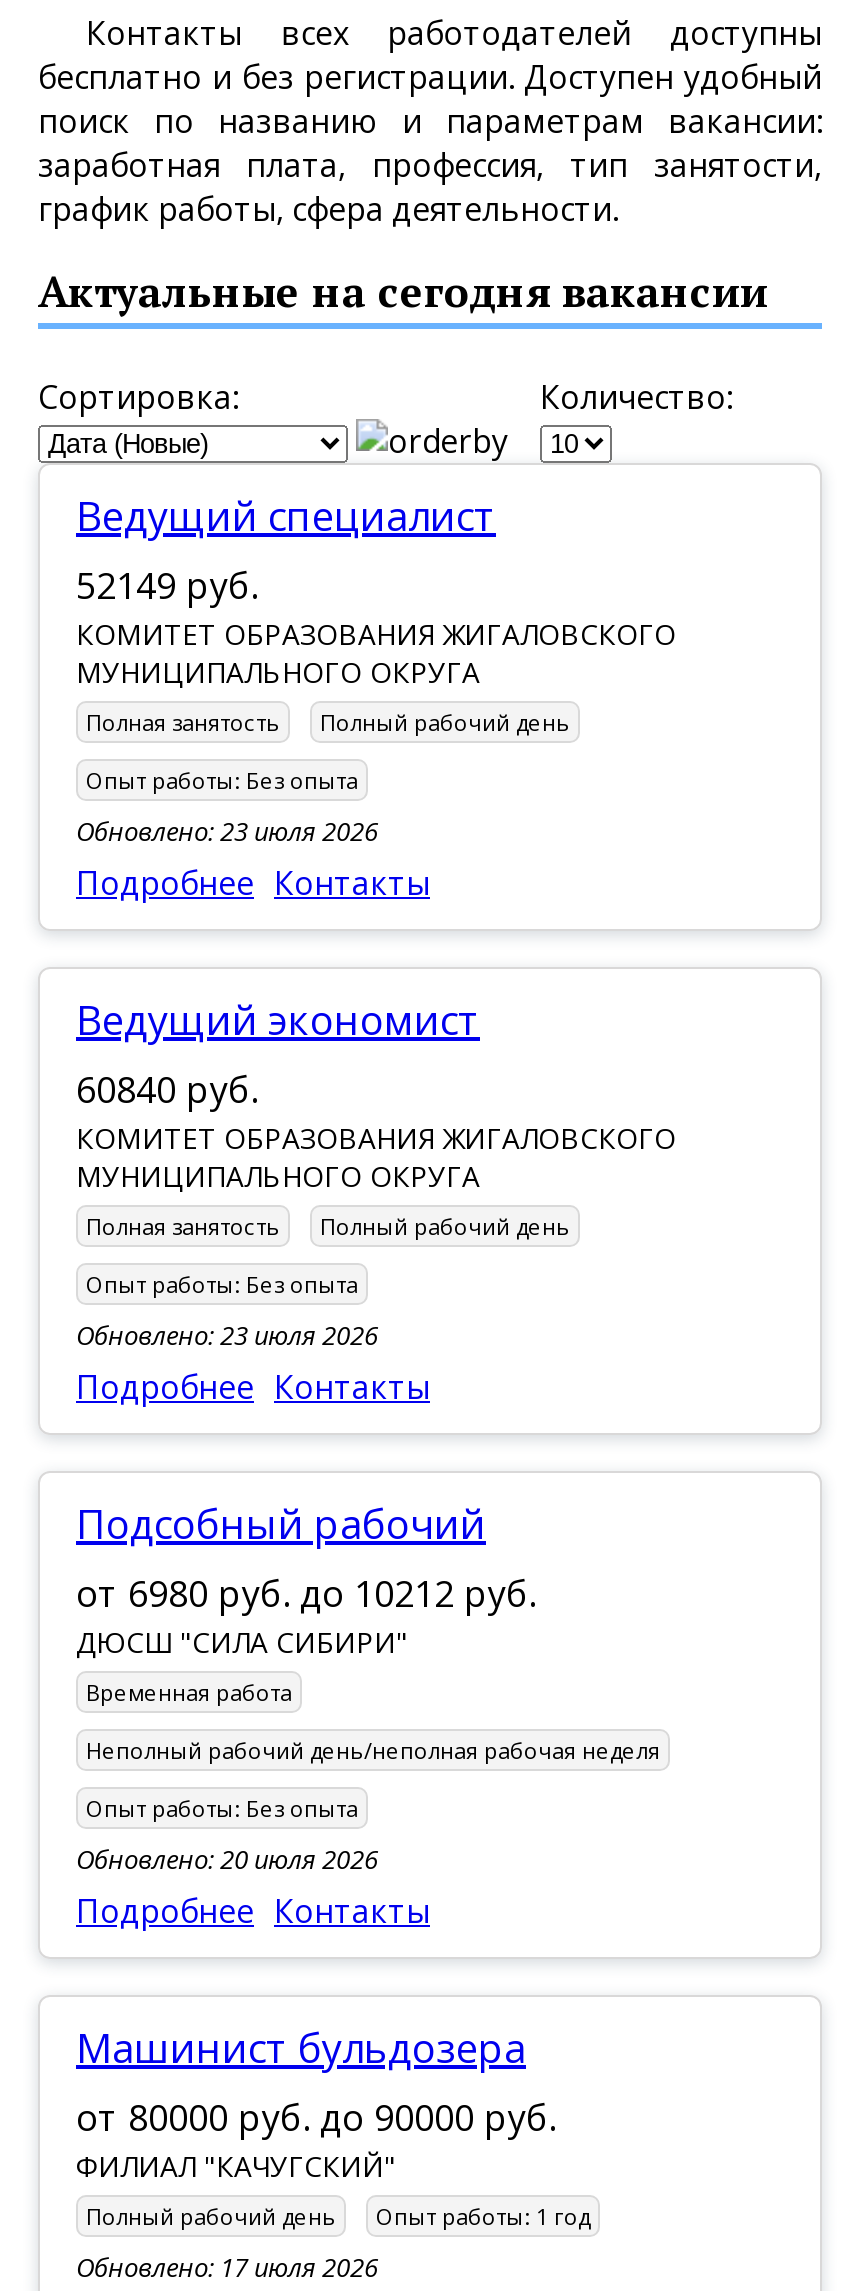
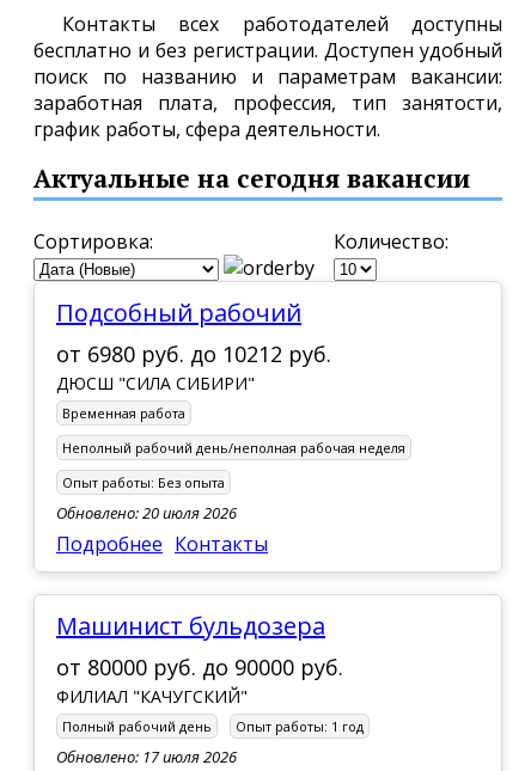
- Ведущий специалист
- 52149 руб.
- КОМИТЕТ ОБРАЗОВАНИЯ ЖИГАЛОВСКОГО
- МУНИЦИПАЛЬНОГО ОКРУГА
- Полная занятость
- Полный рабочий день
- Опыт работы: Без опыта
- Обновлено: 23 июля 2026
- Подробнее Контакты
- ведущий экономист
- 60840 руб.
- КОМИТЕТ ОБРАЗОВАНИЯ ЖИГАЛОВСКОГО
- МУНИЦИПАЛЬНОГО ОКРУГА
- Полная занятость
- Полный рабочий день
- Опыт работы: Без опыта
- Обновлено: 23 июля 2026
- Подробнее Контакты
